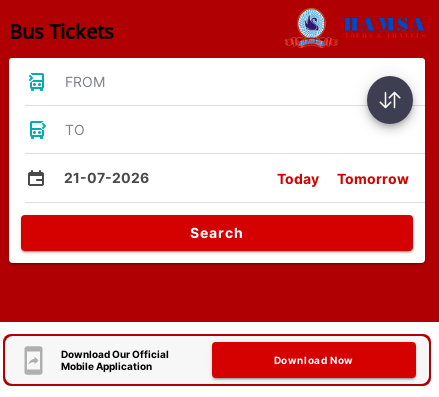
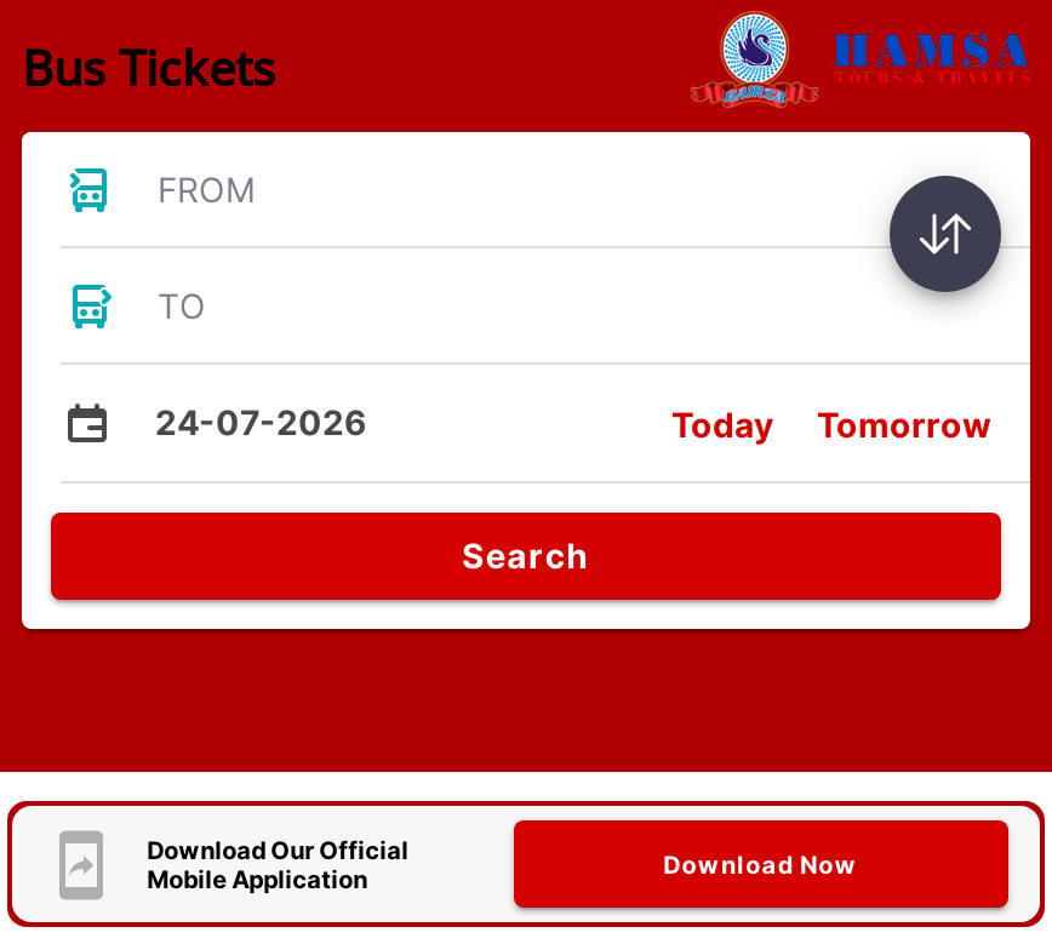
- 21-07-2026
+ 24-07-2026
